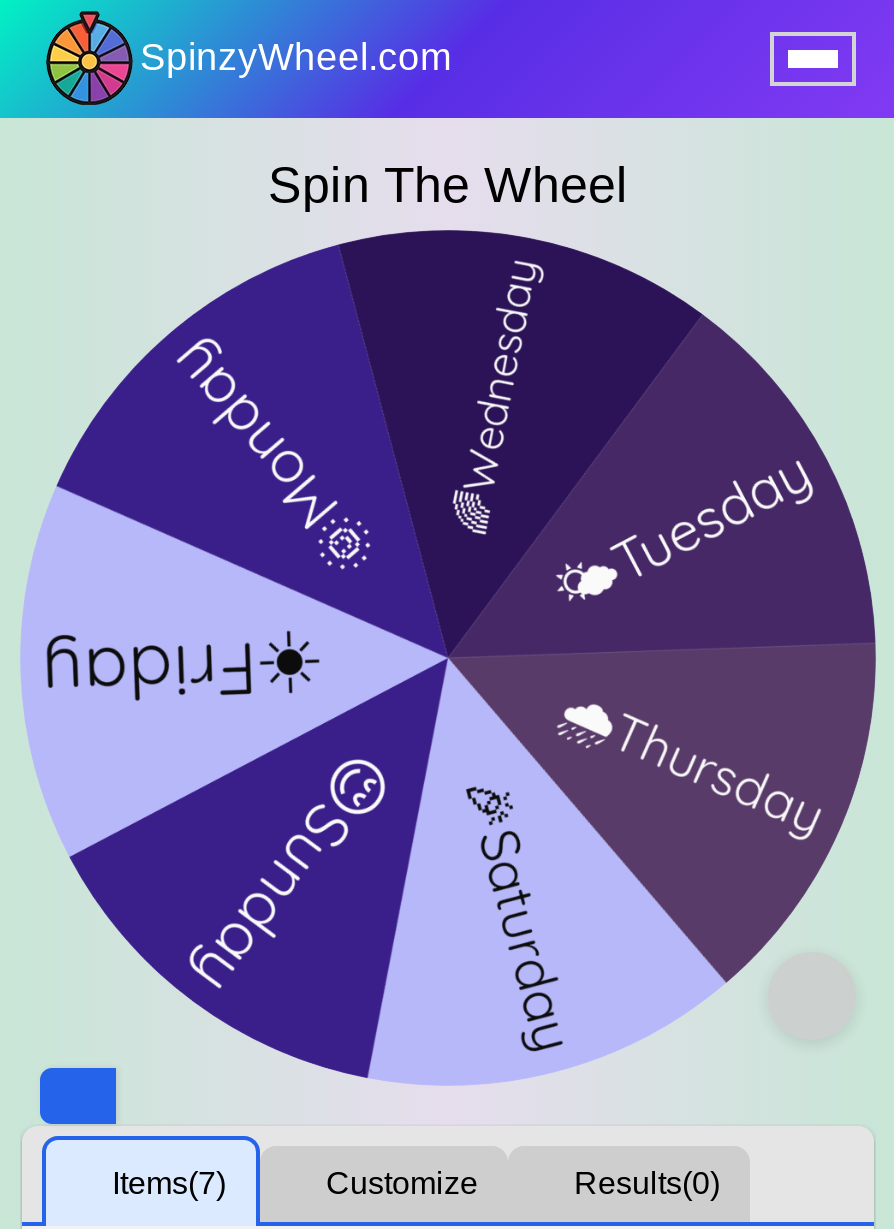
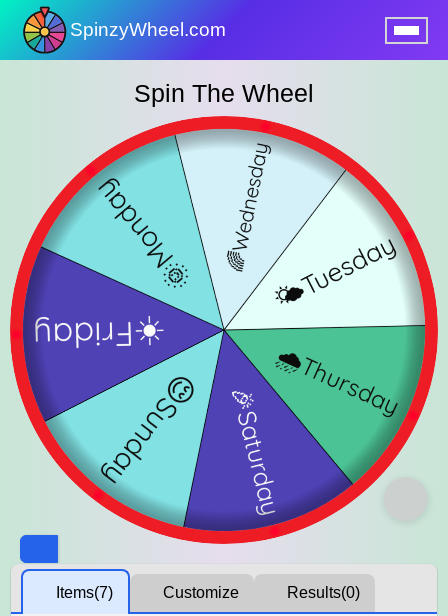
- [image]
+ [image]
